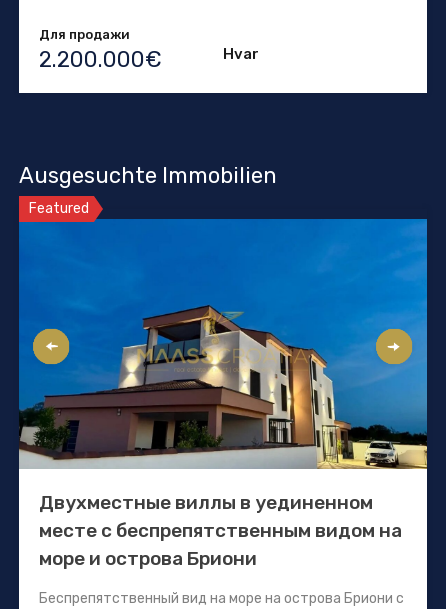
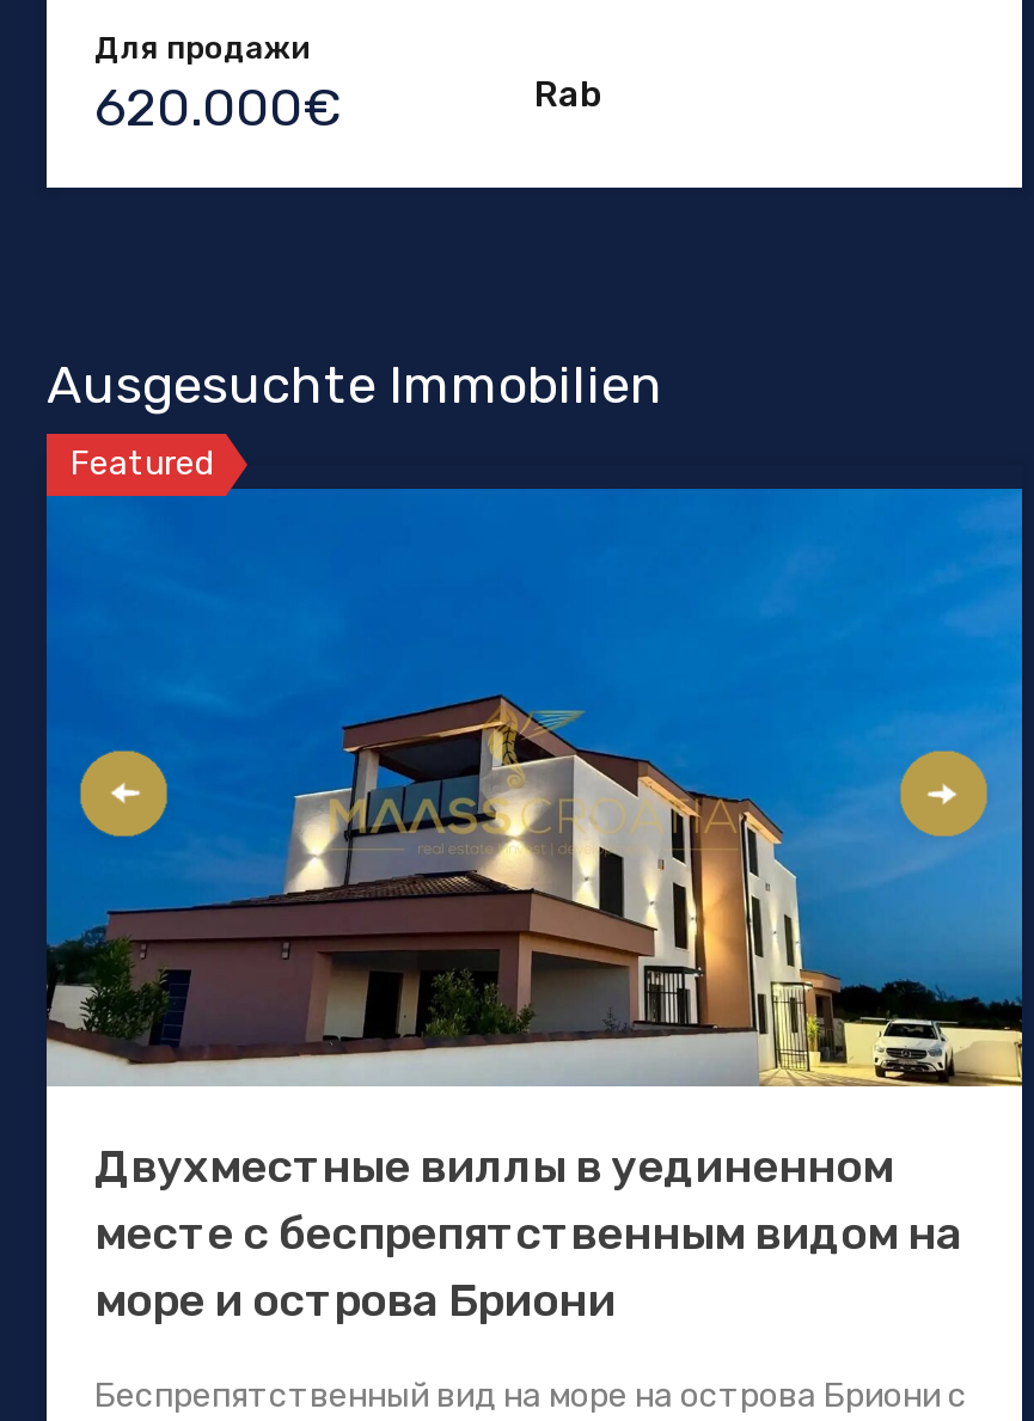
- 2.200.000€
- Hvar
+ 620.000€
+ Rab
